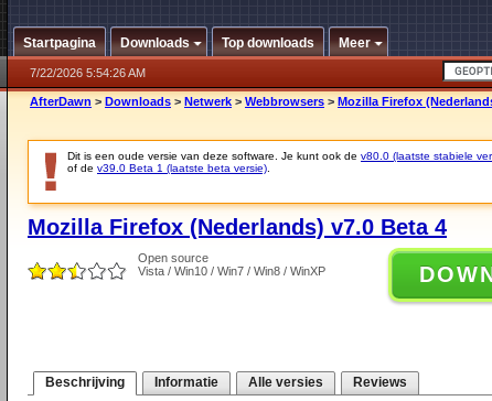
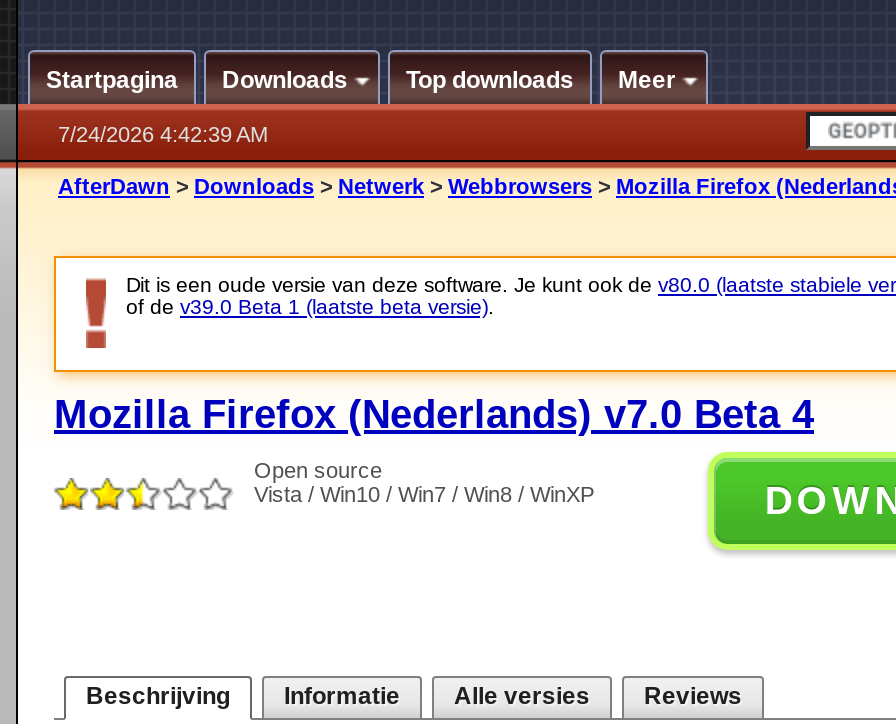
- 7/22/2026 5:54:26 AM
+ 7/24/2026 4:42:39 AM
